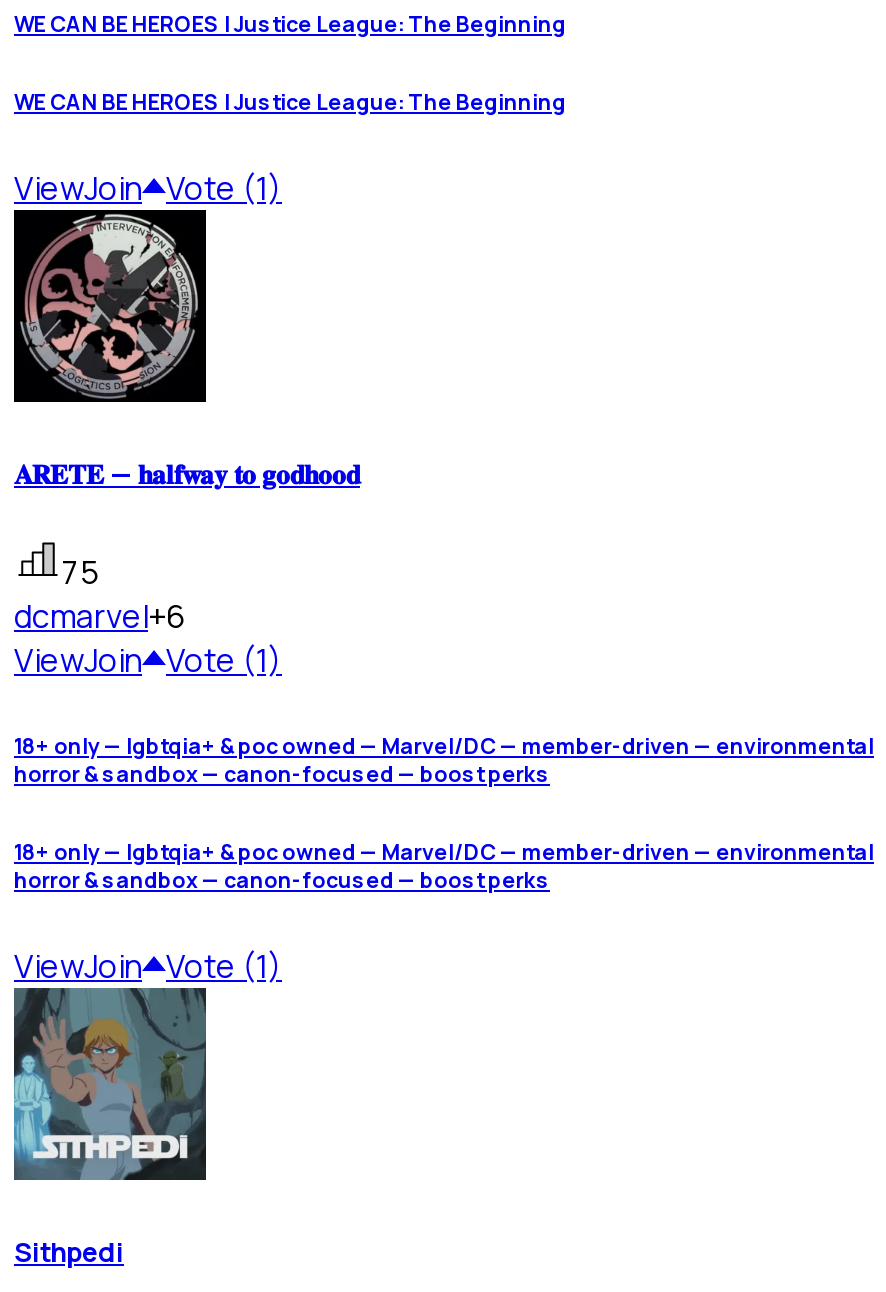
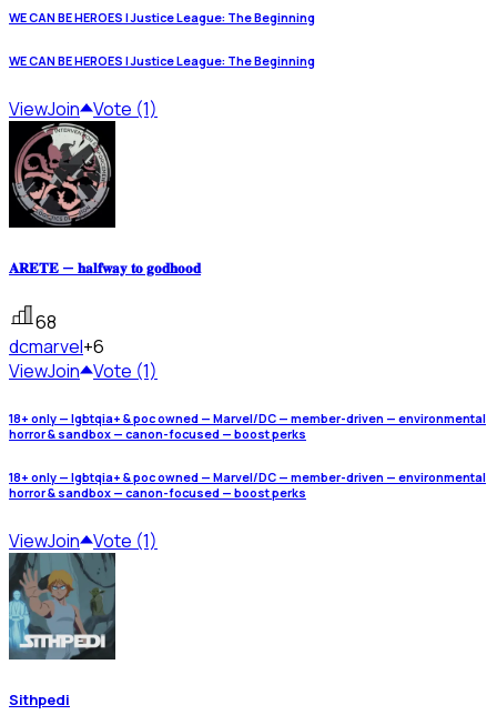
- 75
+ 68
